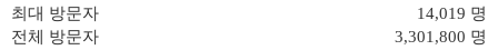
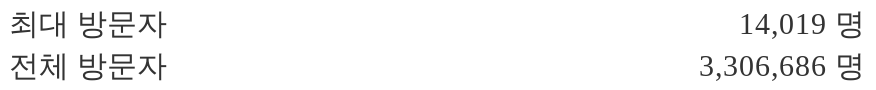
- 3,301,800 명
+ 3,306,686 명
